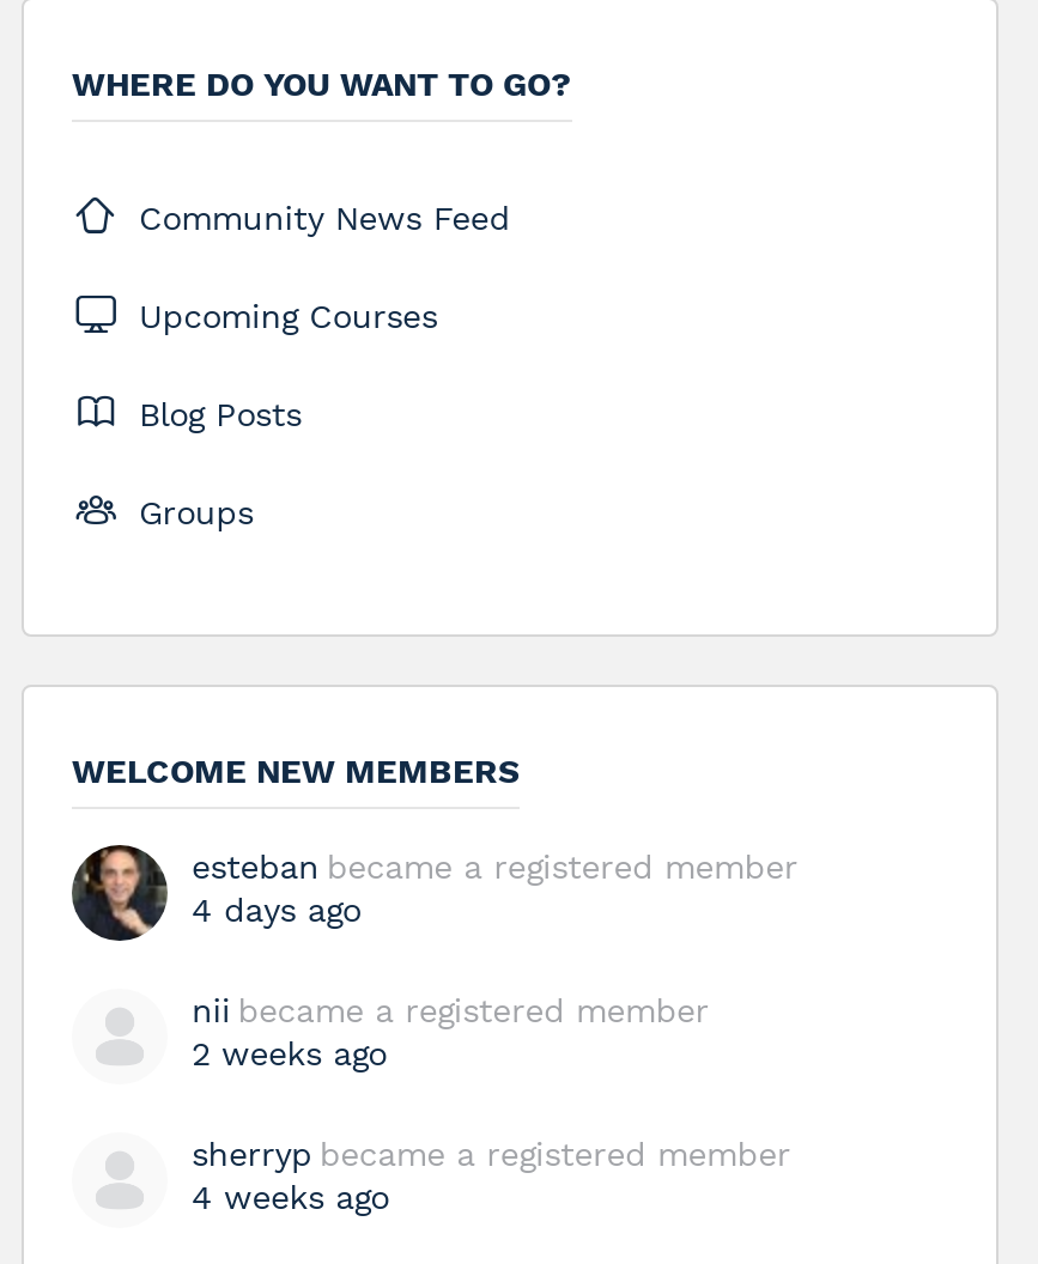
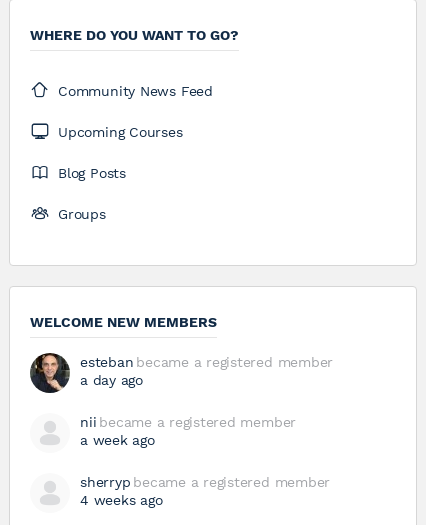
- 4 days ago
+ a day ago

- 2 weeks ago
+ a week ago
